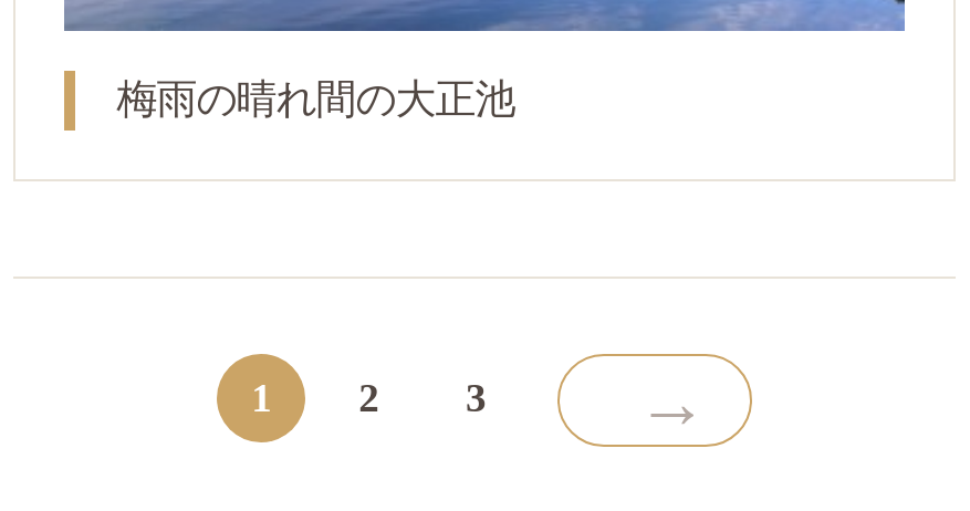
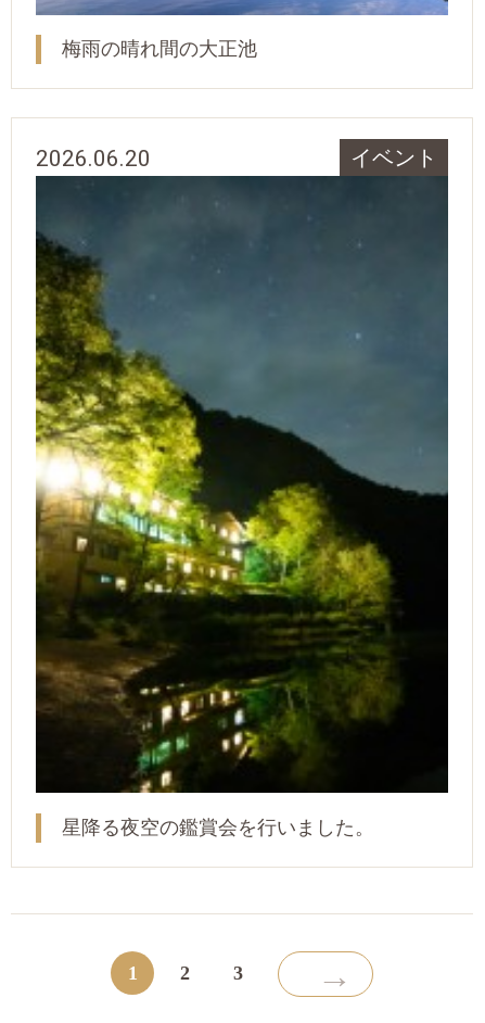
+ [image]
+ 星降る夜空の鑑賞会を行いました。

+ 2026.06.20
+ イベント
